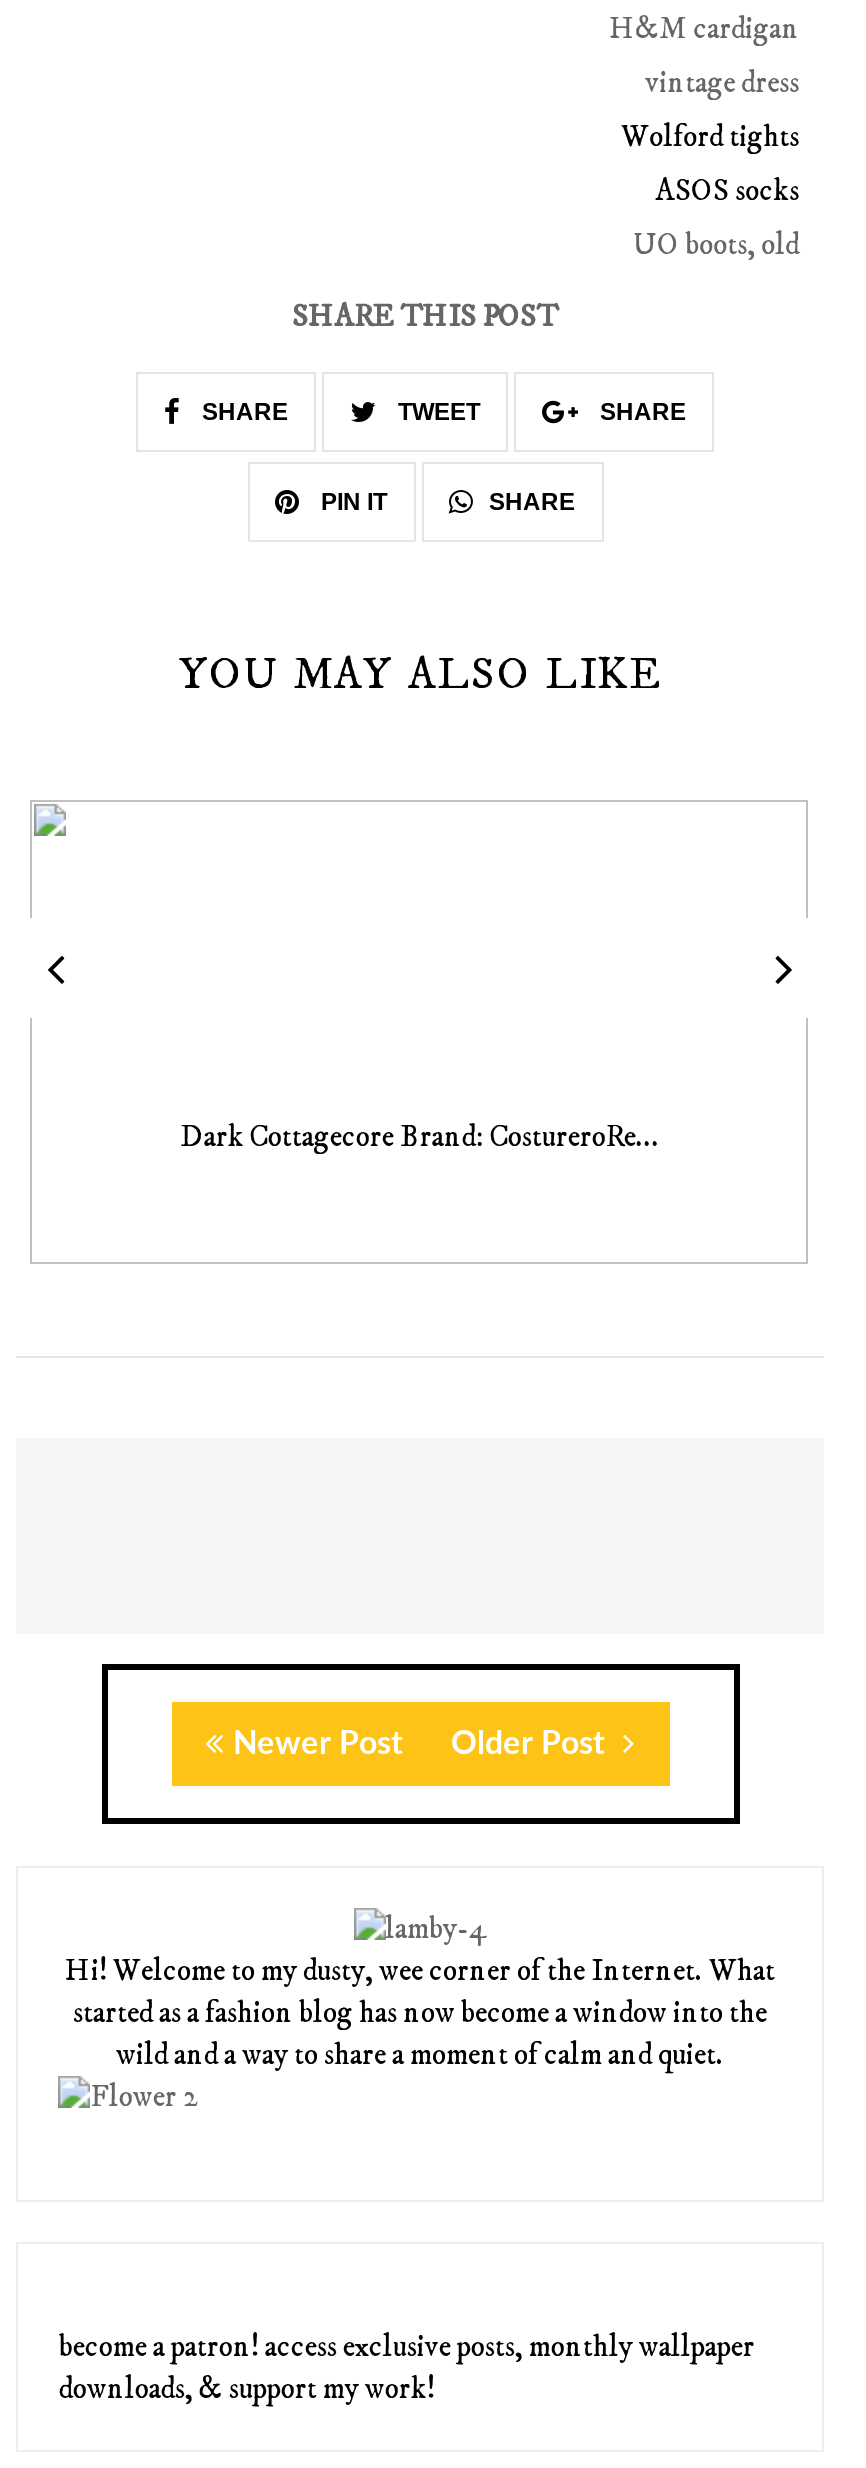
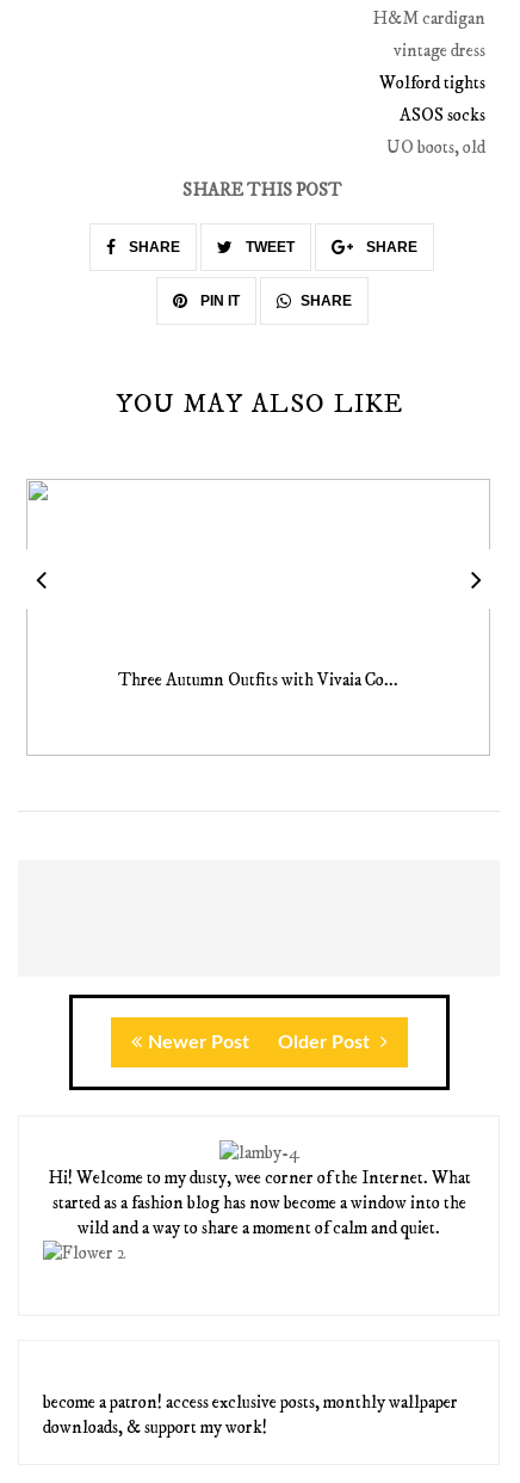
- Dark Cottagecore Brand: CostureroRe...
+ Three Autumn Outfits with Vivaia Co...
